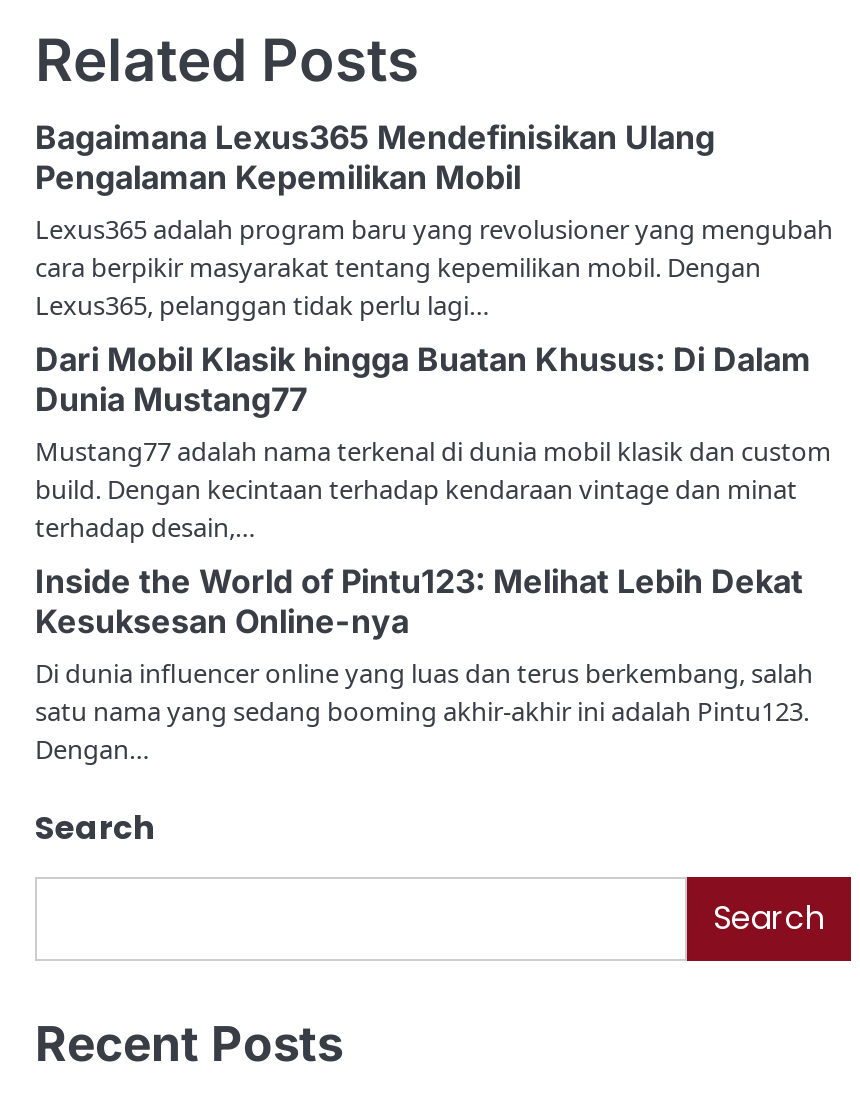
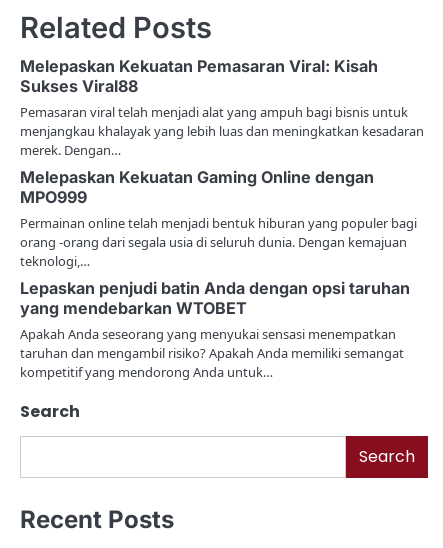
- Bagaimana Lexus365 Mendefinisikan Ulang
- Pengalaman Kepemilikan Mobil
- Lexus365 adalah program baru yang revolusioner yang mengubah
- cara berpikir masyarakat tentang kepemilikan mobil. Dengan
- Lexus365, pelanggan tidak perlu lagi…
- Dari Mobil Klasik hingga Buatan Khusus: Di Dalam
- Dunia Mustang77
- Mustang77 adalah nama terkenal di dunia mobil klasik dan custom
- build. Dengan kecintaan terhadap kendaraan vintage dan minat
- terhadap desain,…
- Inside the World of Pintu123: Melihat Lebih Dekat
- Kesuksesan Online-nya
- Di dunia influencer online yang luas dan terus berkembang, salah
- satu nama yang sedang booming akhir-akhir ini adalah Pintu123.
- Dengan…
+ Melepaskan Kekuatan Pemasaran Viral: Kisah
+ Sukses Viral88
+ Pemasaran viral telah menjadi alat yang ampuh bagi bisnis untuk
+ menjangkau khalayak yang lebih luas dan meningkatkan kesadaran
+ merek. Dengan…
+ Melepaskan Kekuatan Gaming Online dengan
+ MPO999
+ Permainan online telah menjadi bentuk hiburan yang populer bagi
+ orang -orang dari segala usia di seluruh dunia. Dengan kemajuan
+ teknologi,…
+ Lepaskan penjudi batin Anda dengan opsi taruhan
+ yang mendebarkan WTOBET
+ Apakah Anda seseorang yang menyukai sensasi menempatkan
+ taruhan dan mengambil risiko? Apakah Anda memiliki semangat
+ kompetitif yang mendorong Anda untuk…
